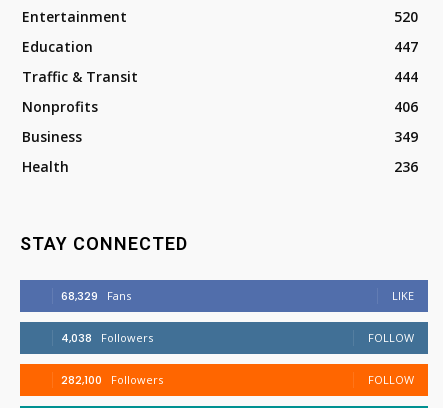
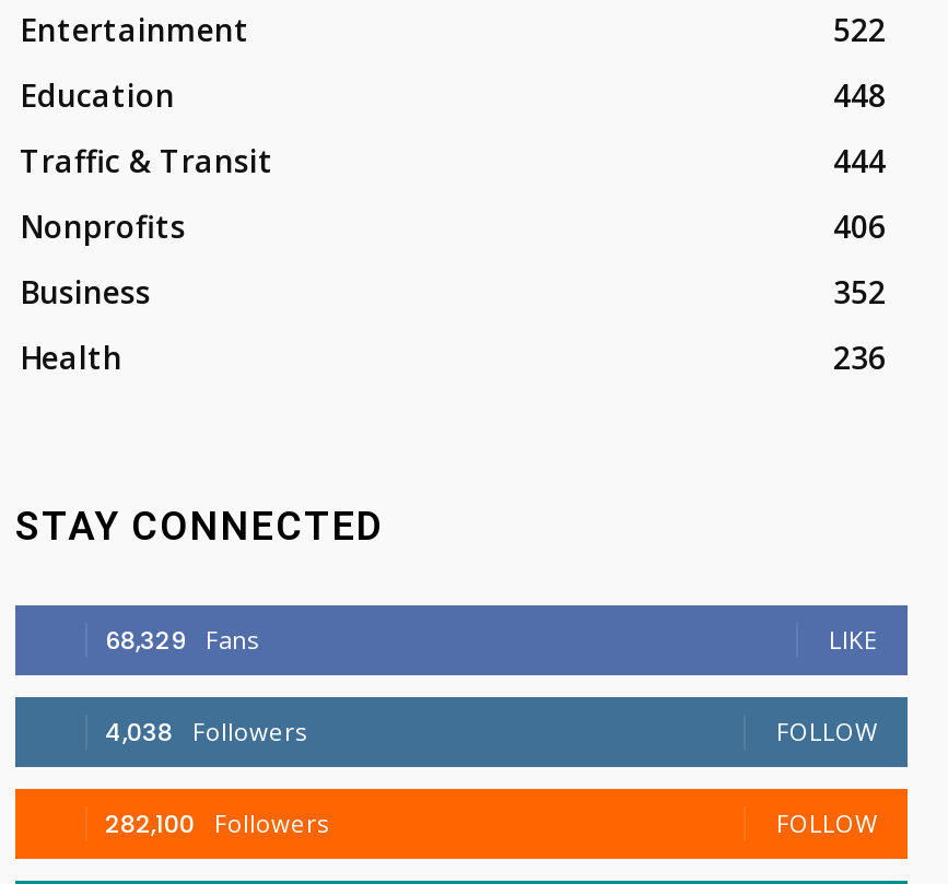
- 520
+ 522

- 447
+ 448

- 349
+ 352
